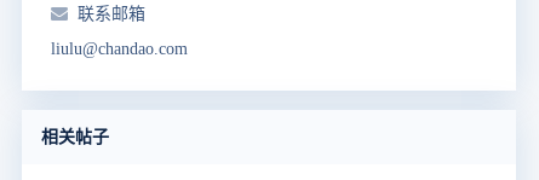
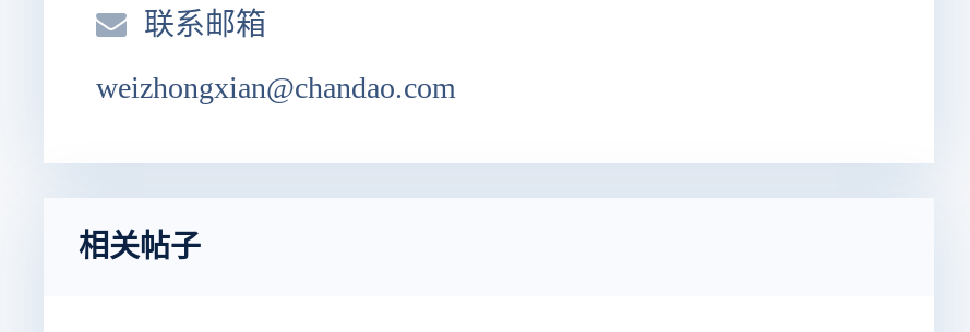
- liulu@chandao.com
+ weizhongxian@chandao.com
